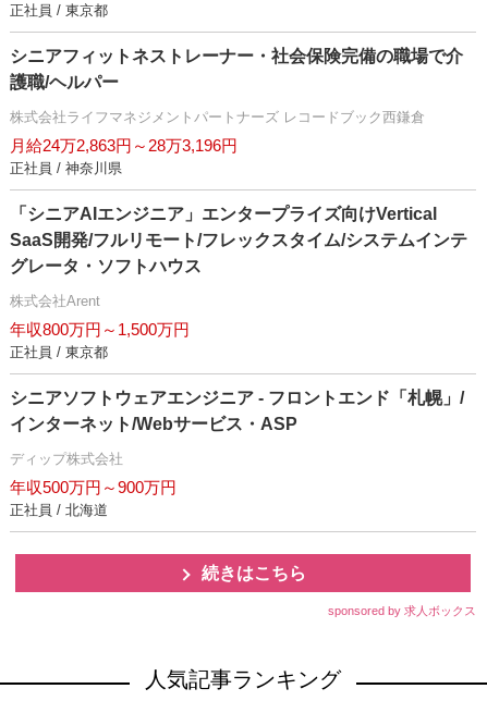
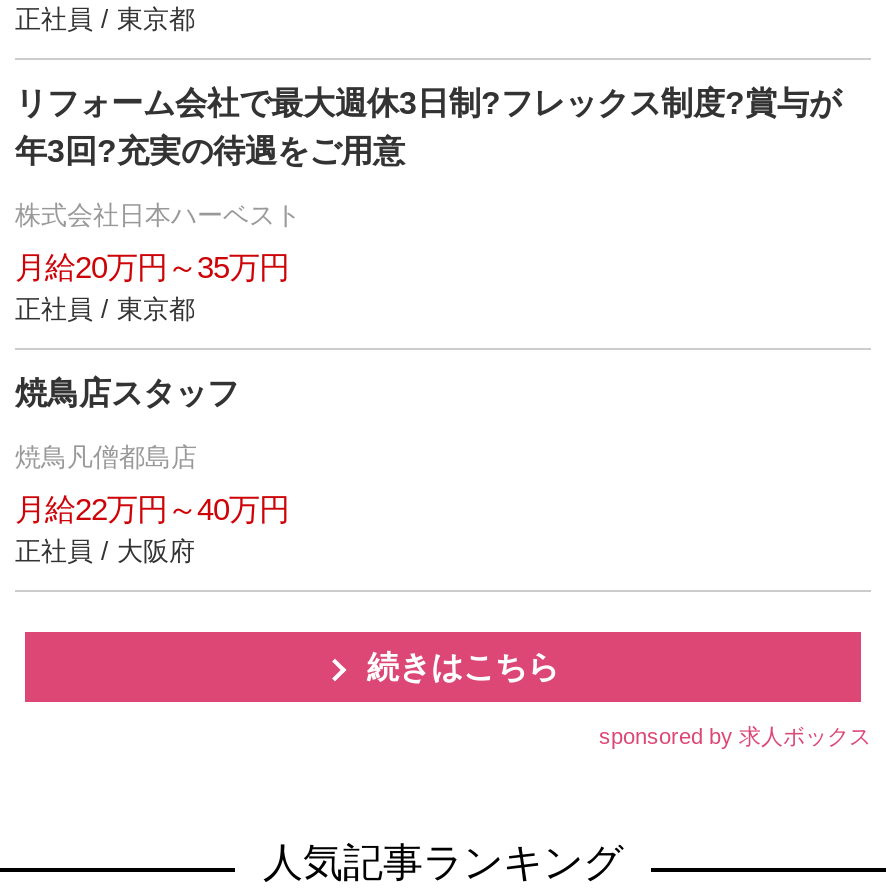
- シニアフィットネストレーナー・社会保険完備の職場で介
- 護職/ヘルパー
- 株式会社ライフマネジメントパートナーズ レコードブック西鎌倉
- 月給24万2,863円～28万3,196円
- 正社員 / 神奈川県
- 「シニアAIエンジニア」エンタープライズ向けVertical
- SaaS開発/フルリモート/フレックスタイム/システムインテ
- グレータ・ソフトハウス
- 株式会社Arent
- 年収800万円～1,500万円
+ リフォーム会社で最大週休3日制?フレックス制度?賞与が
+ 年3回?充実の待遇をご用意
+ 株式会社日本ハーベスト
+ 月給20万円～35万円

- シニアソフトウェアエンジニア - フロントエンド「札幌」/
- インターネット/Webサービス・ASP
+ 焼鳥店スタッフ

- ディップ株式会社
+ 焼鳥凡僧都島店

- 年収500万円～900万円
- 正社員 / 北海道
+ 月給22万円～40万円
+ 正社員 / 大阪府
